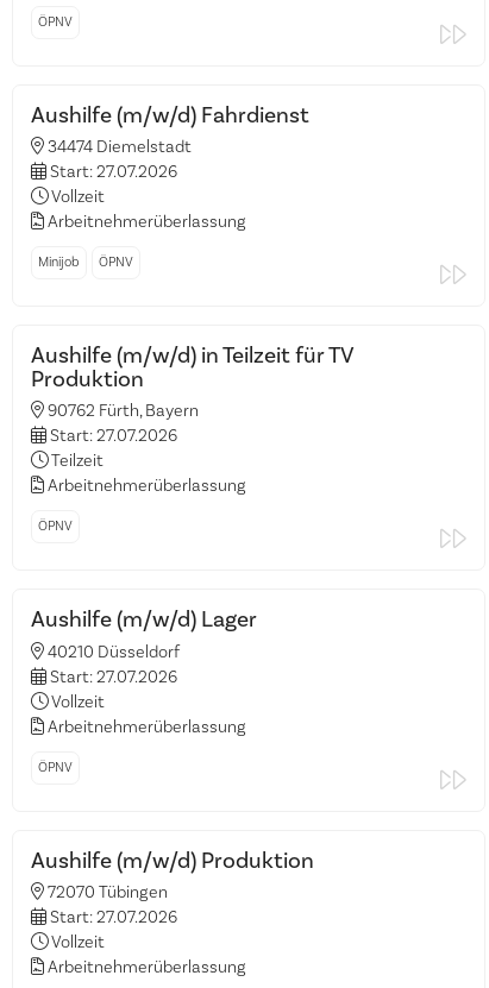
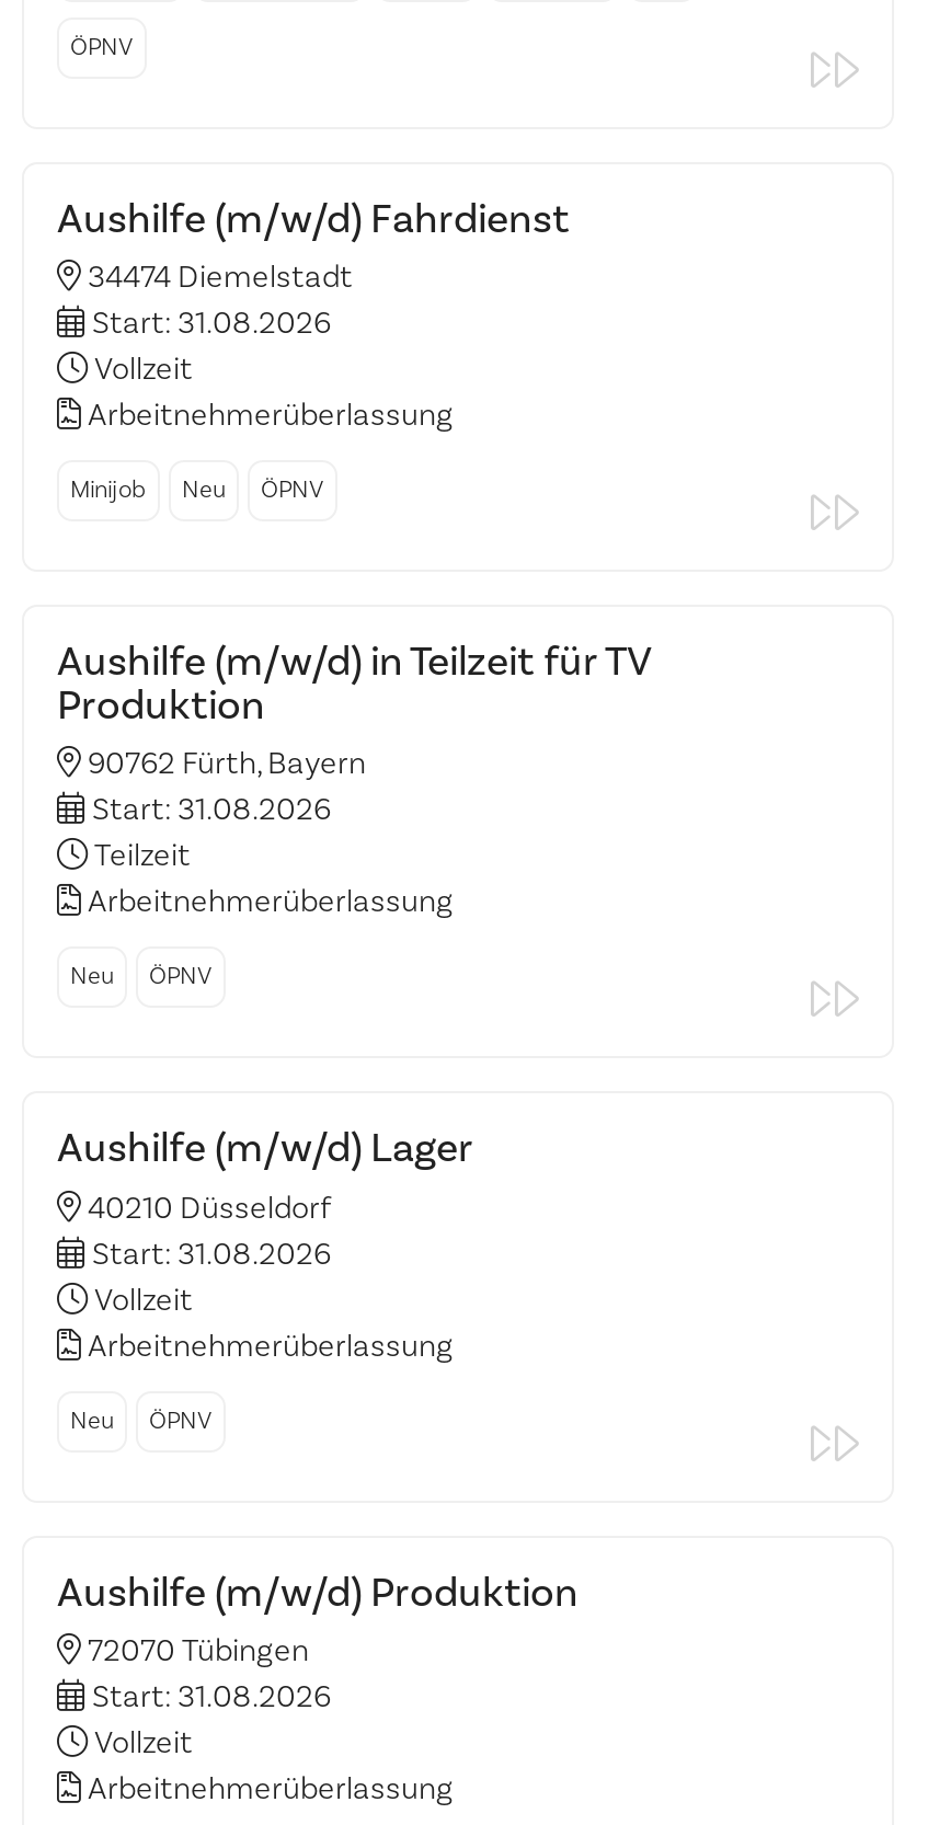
- Start: 27.07.2026
+ Start: 31.08.2026

+ Neu

- Start: 27.07.2026
+ Start: 31.08.2026

+ Neu

- Start: 27.07.2026
+ Start: 31.08.2026

+ Neu

- Start: 27.07.2026
+ Start: 31.08.2026
